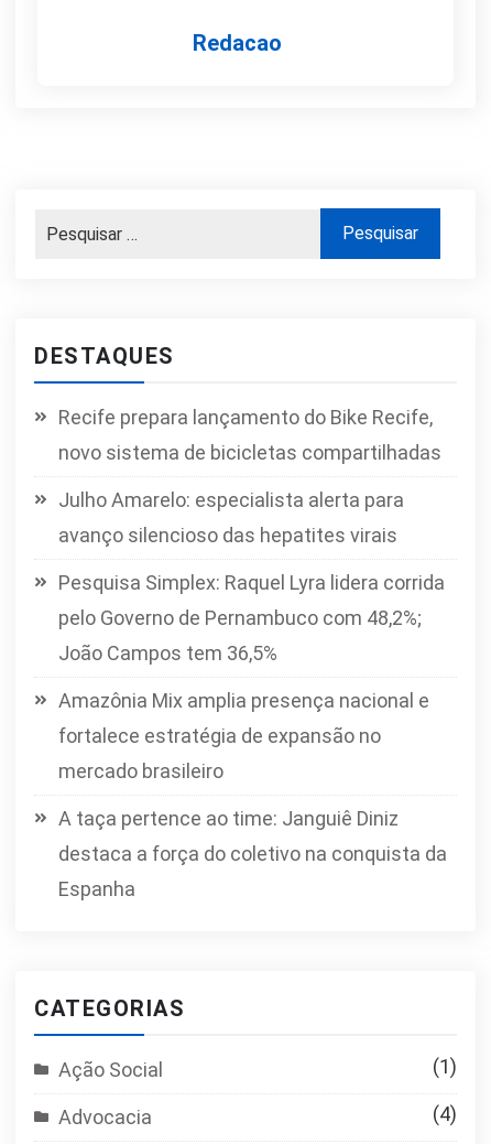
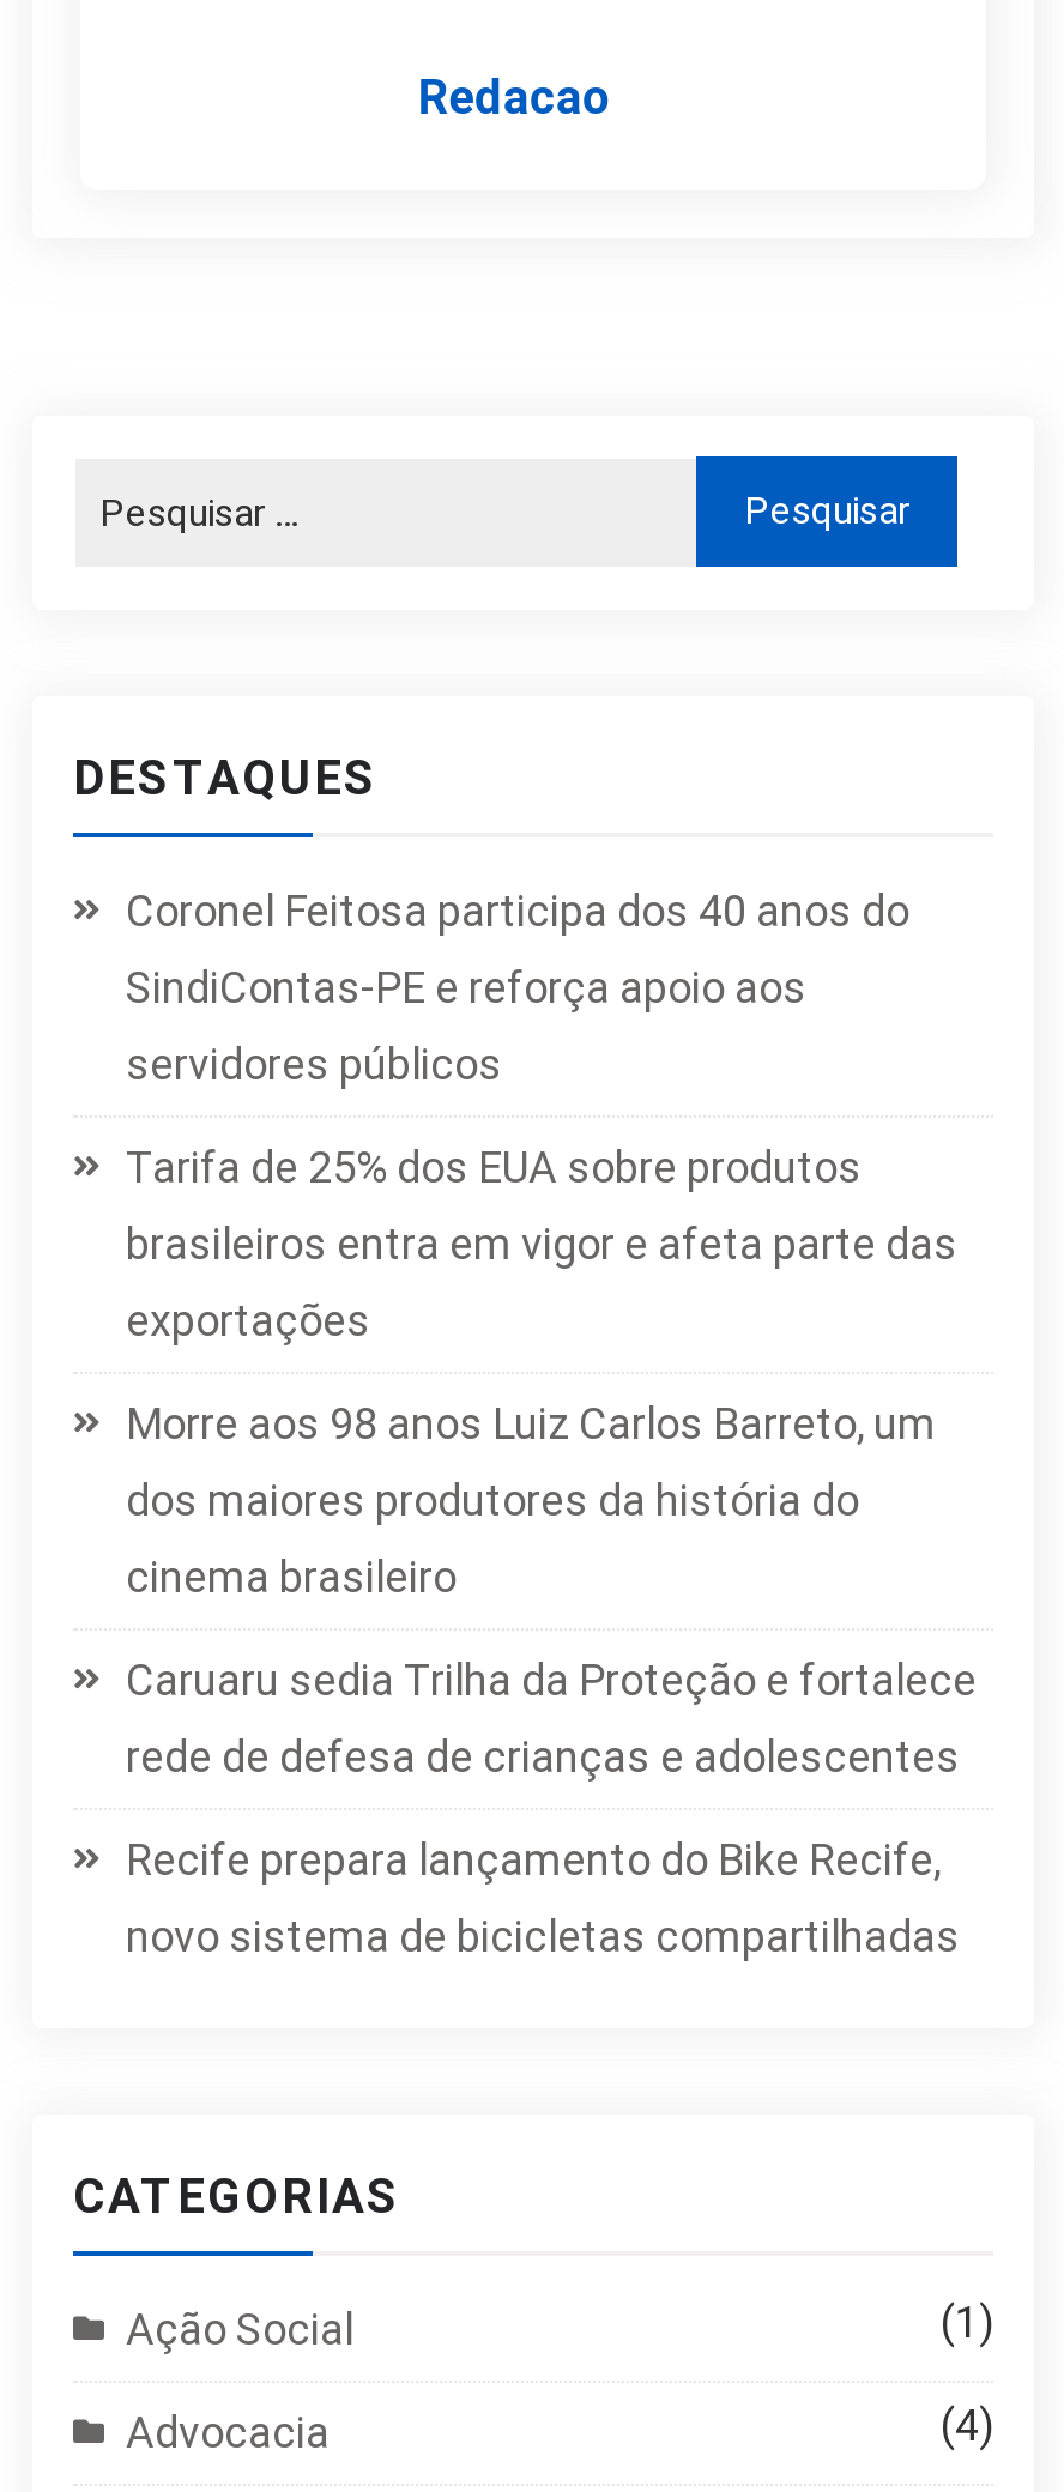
+ Coronel Feitosa participa dos 40 anos do
+ SindiContas-PE e reforça apoio aos
+ servidores públicos
+ Tarifa de 25% dos EUA sobre produtos
+ brasileiros entra em vigor e afeta parte das
+ exportações
+ Morre aos 98 anos Luiz Carlos Barreto, um
+ dos maiores produtores da história do
+ cinema brasileiro
+ Caruaru sedia Trilha da Proteção e fortalece
+ rede de defesa de crianças e adolescentes

moved down: Recife prepara lançamento do Bike Recife, | novo sistema de bicicletas compartilhadas

- Julho Amarelo: especialista alerta para
- avanço silencioso das hepatites virais
- Pesquisa Simplex: Raquel Lyra lidera corrida
- pelo Governo de Pernambuco com 48,2%;
- João Campos tem 36,5%
- Amazônia Mix amplia presença nacional e
- fortalece estratégia de expansão no
- mercado brasileiro
- A taça pertence ao time: Janguiê Diniz
- destaca a força do coletivo na conquista da
- Espanha
